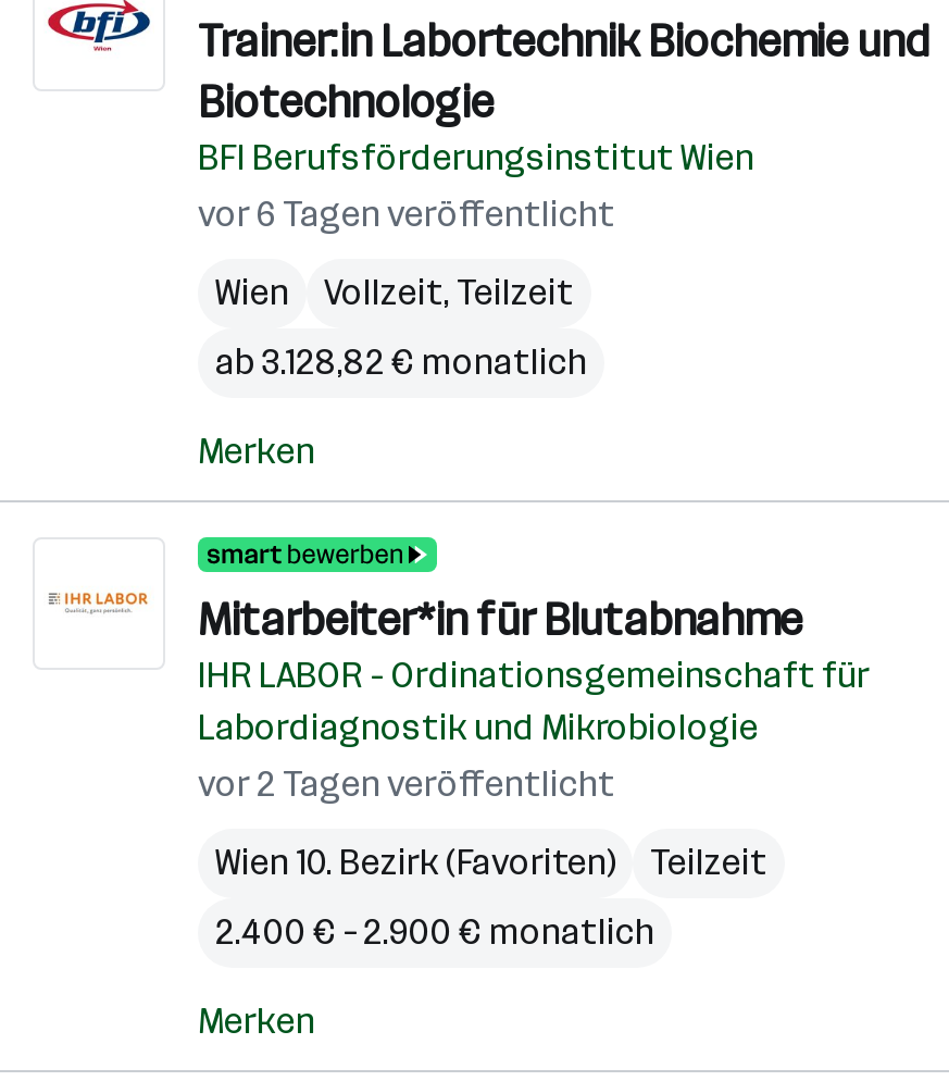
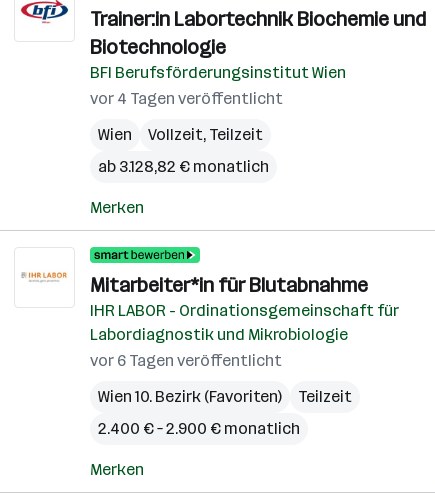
+ vor 4 Tagen veröffentlicht

moved down: vor 6 Tagen veröffentlicht

- vor 2 Tagen veröffentlicht
